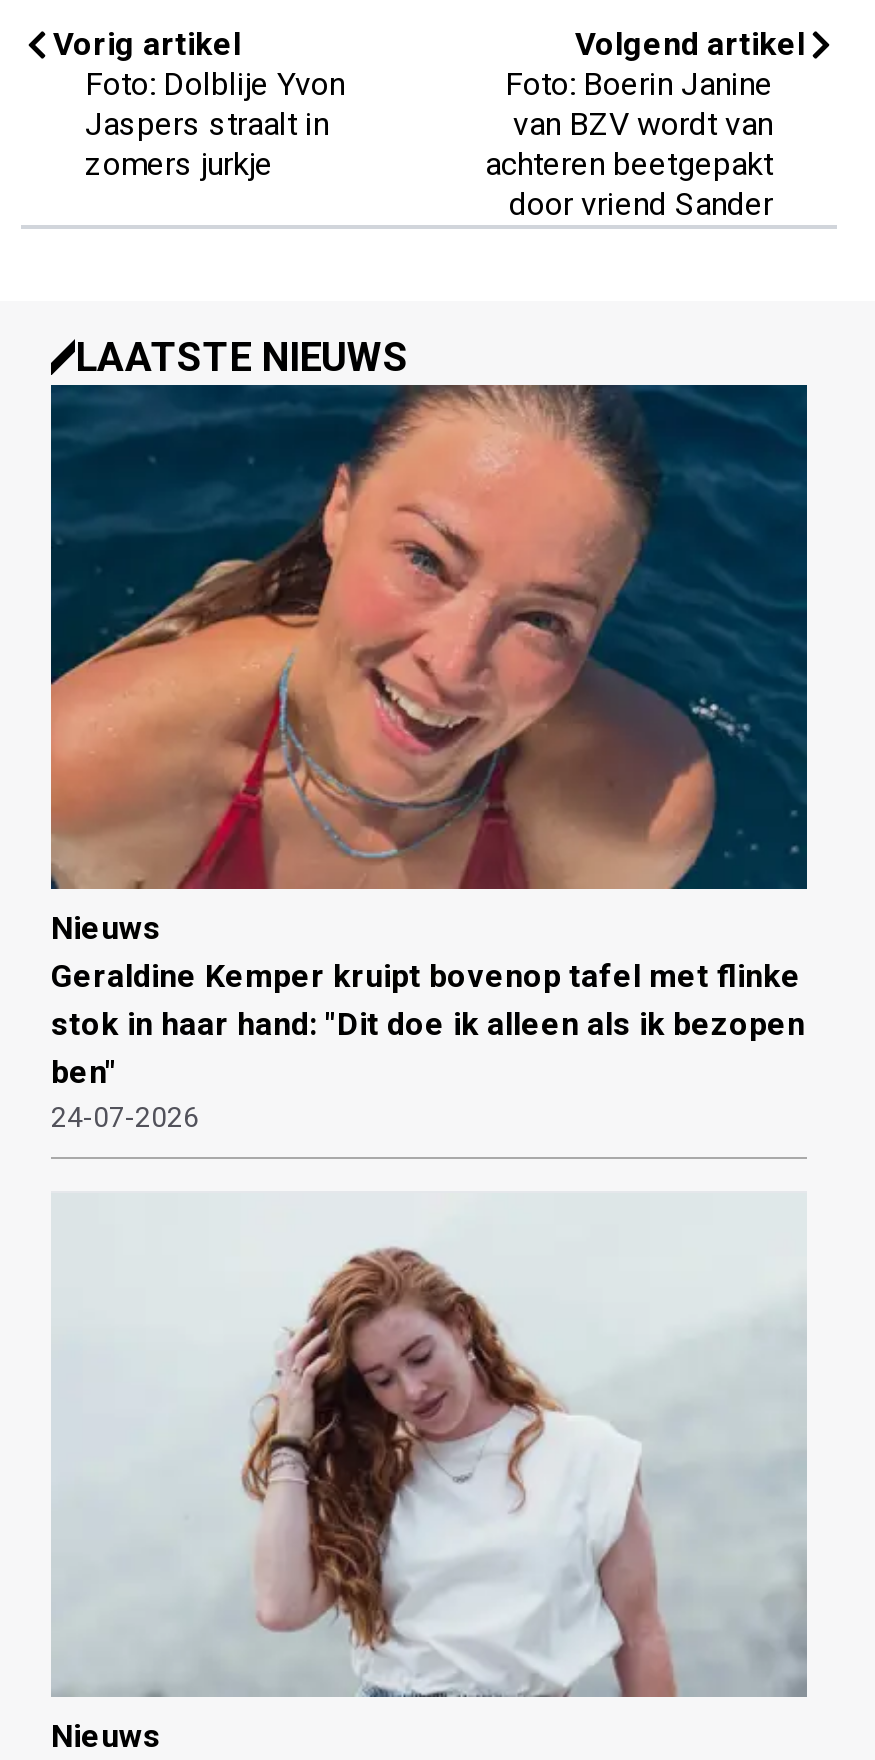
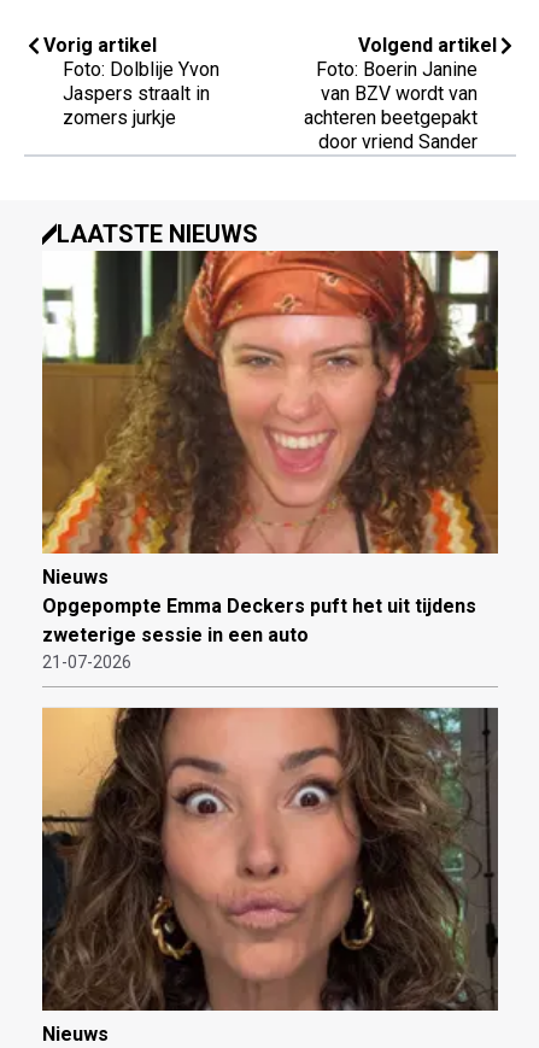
- [image]
- Geraldine Kemper kruipt bovenop tafel met flinke
- stok in haar hand: "Dit doe ik alleen als ik bezopen
- ben"
- 24-07-2026
+ [image]
+ Opgepompte Emma Deckers puft het uit tijdens
+ zweterige sessie in een auto
+ 21-07-2026

- [image]
+ [image]
